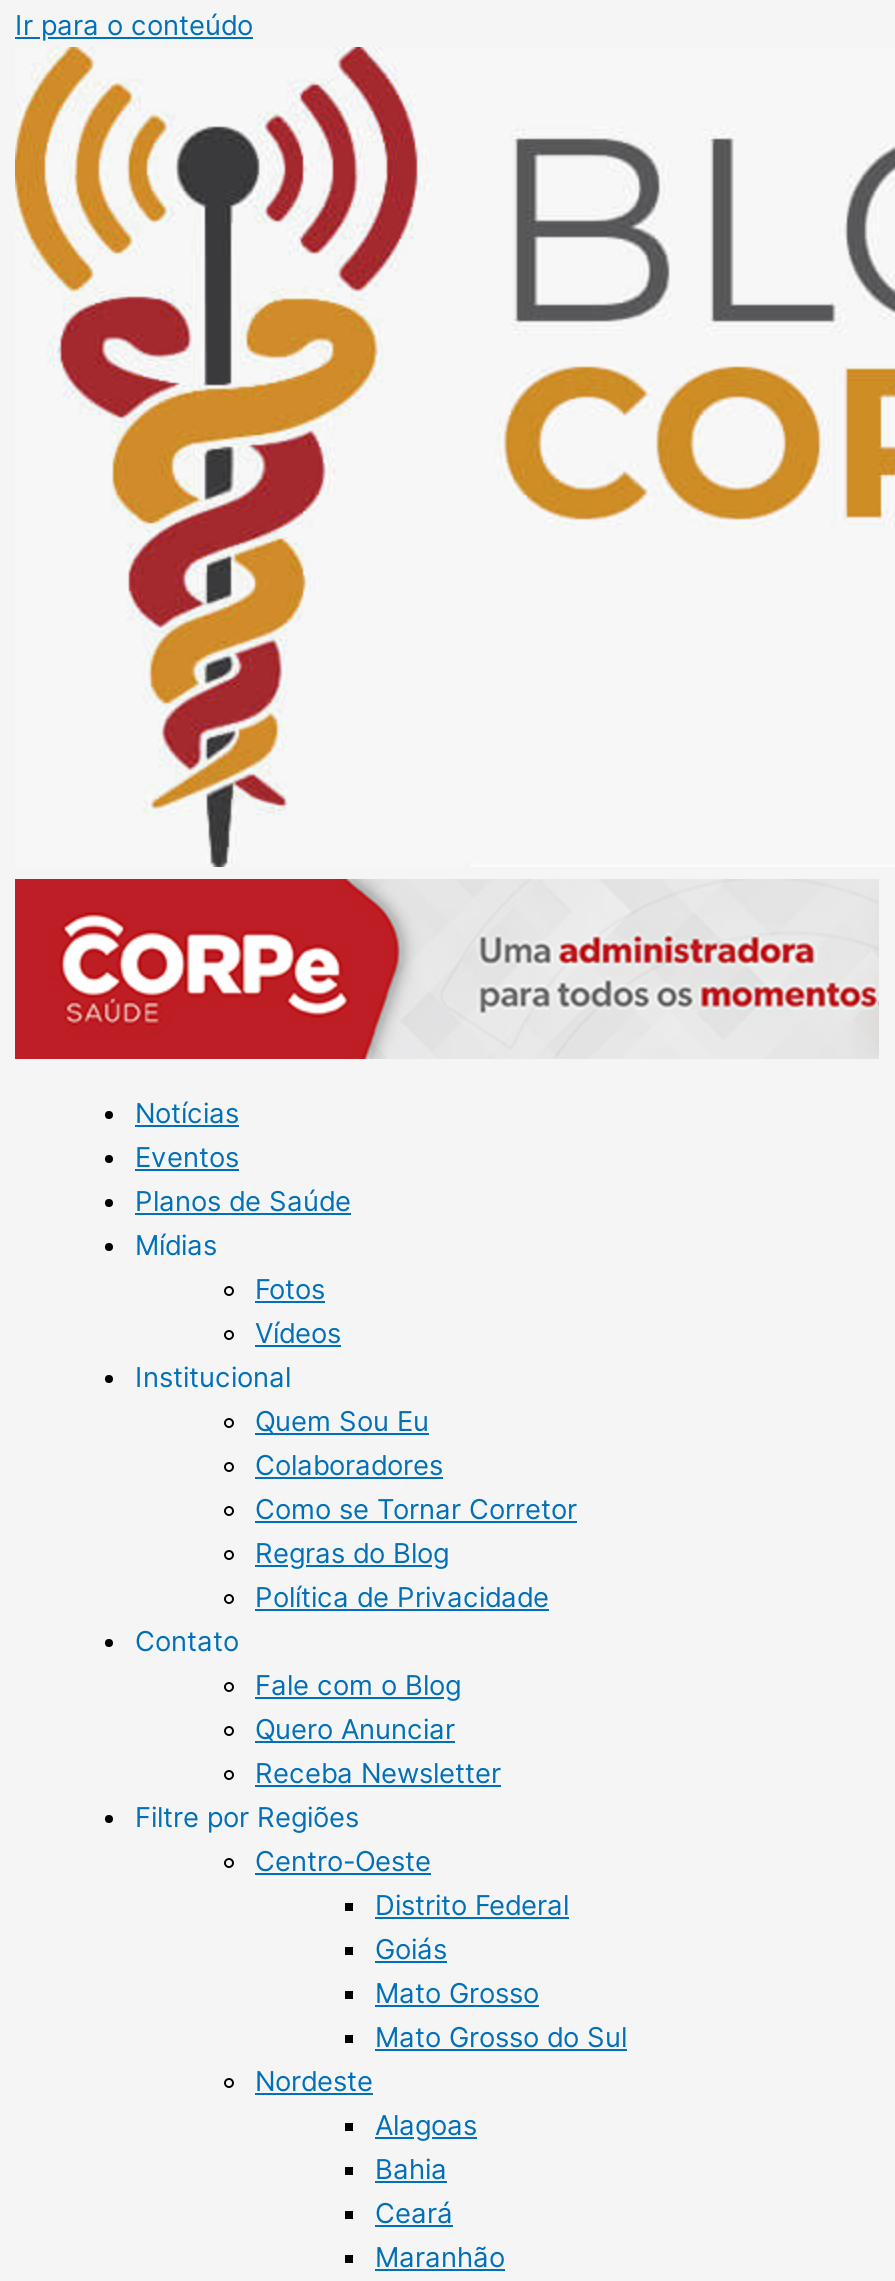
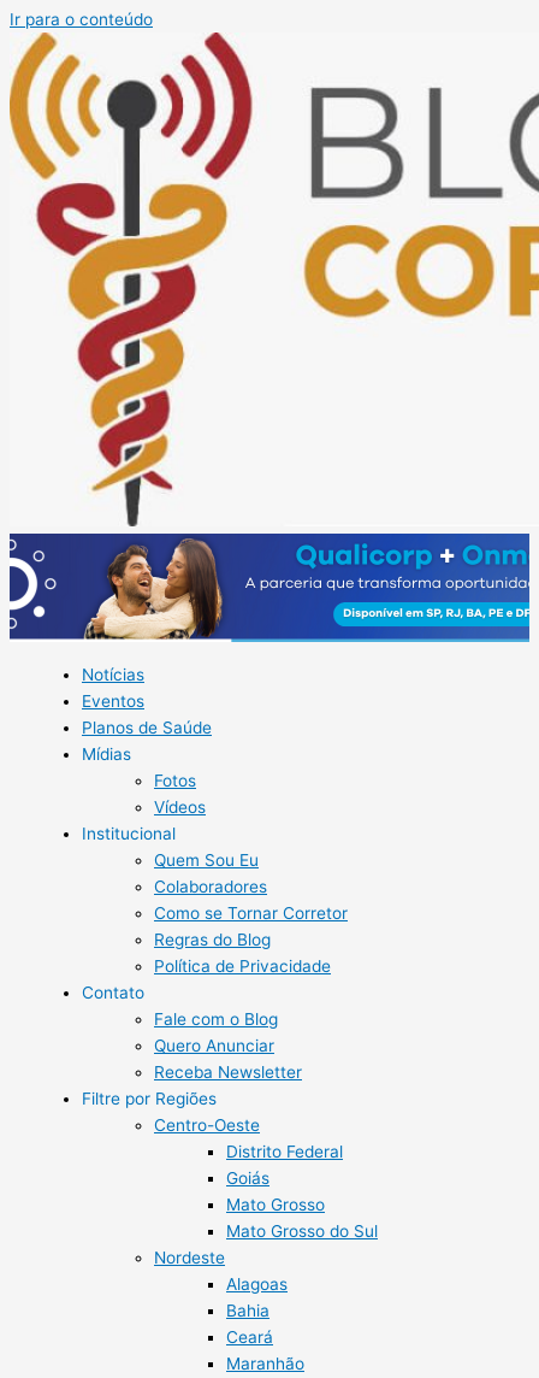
- [image]
+ [image]
